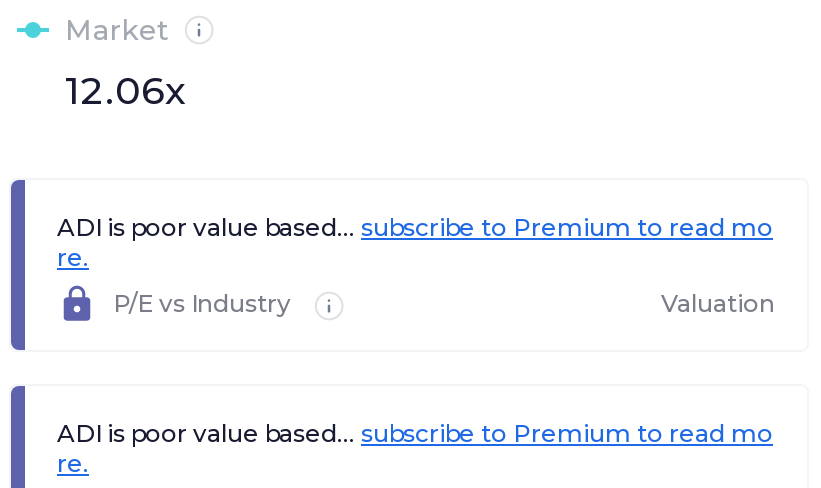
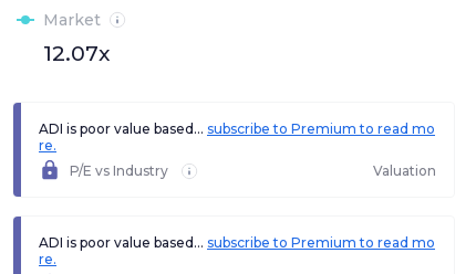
- 12.06x
+ 12.07x
